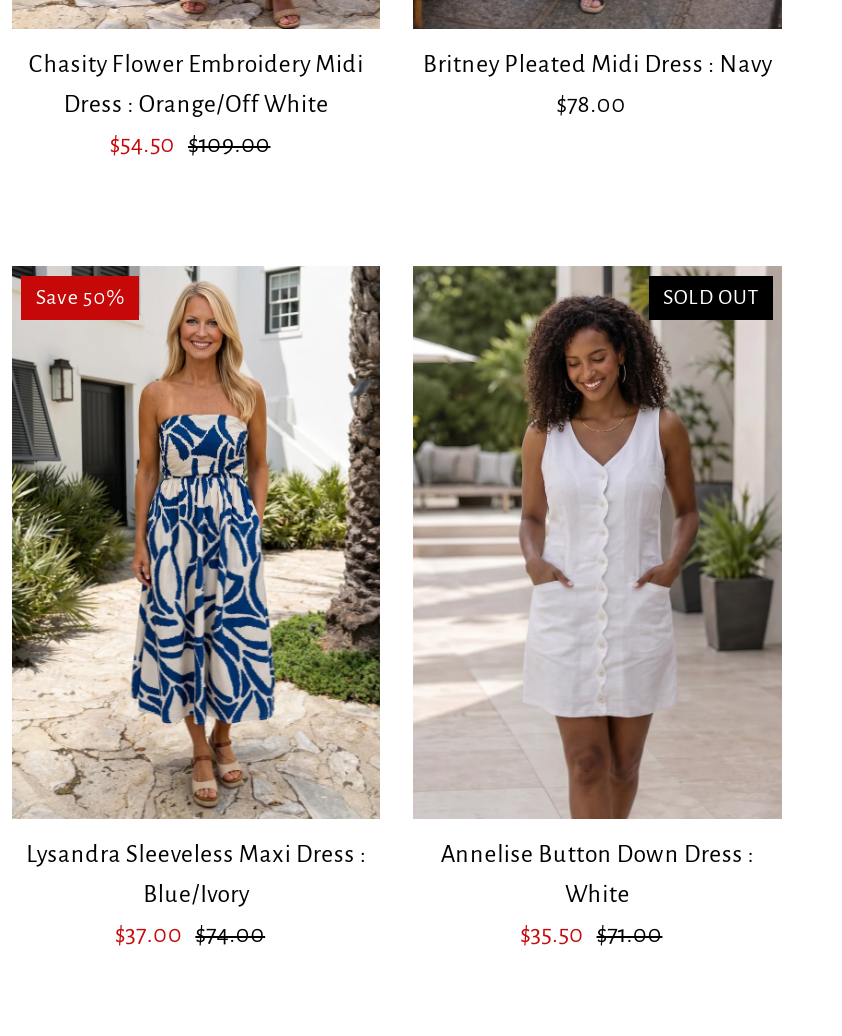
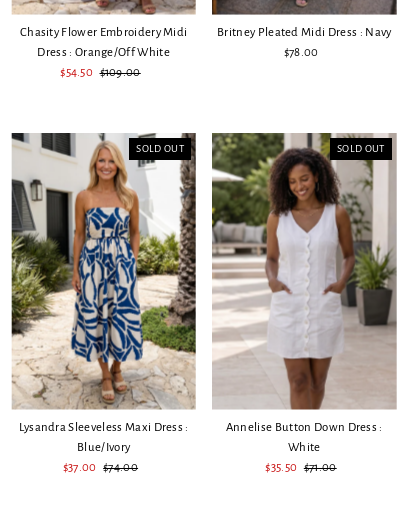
- Save 50%
+ SOLD OUT
